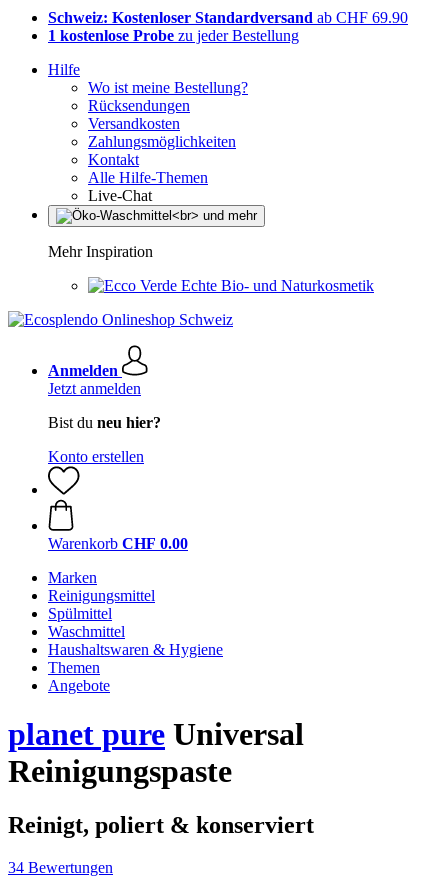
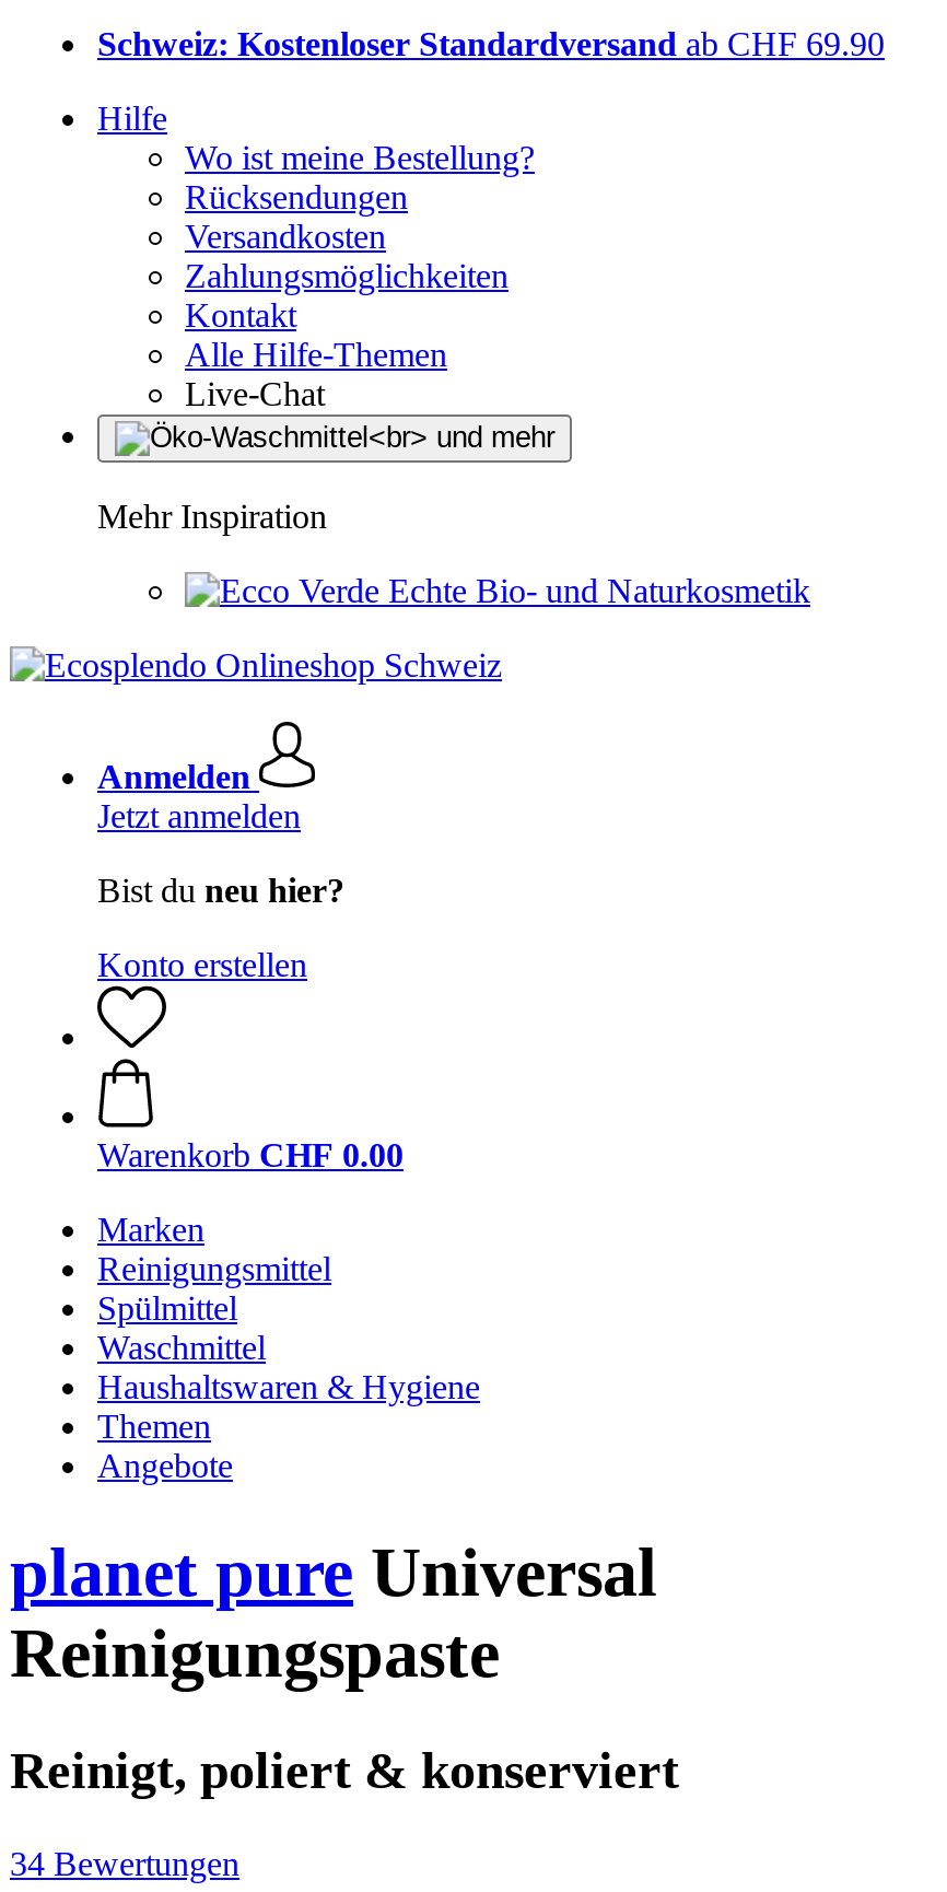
- 1 kostenlose Probe zu jeder Bestellung
